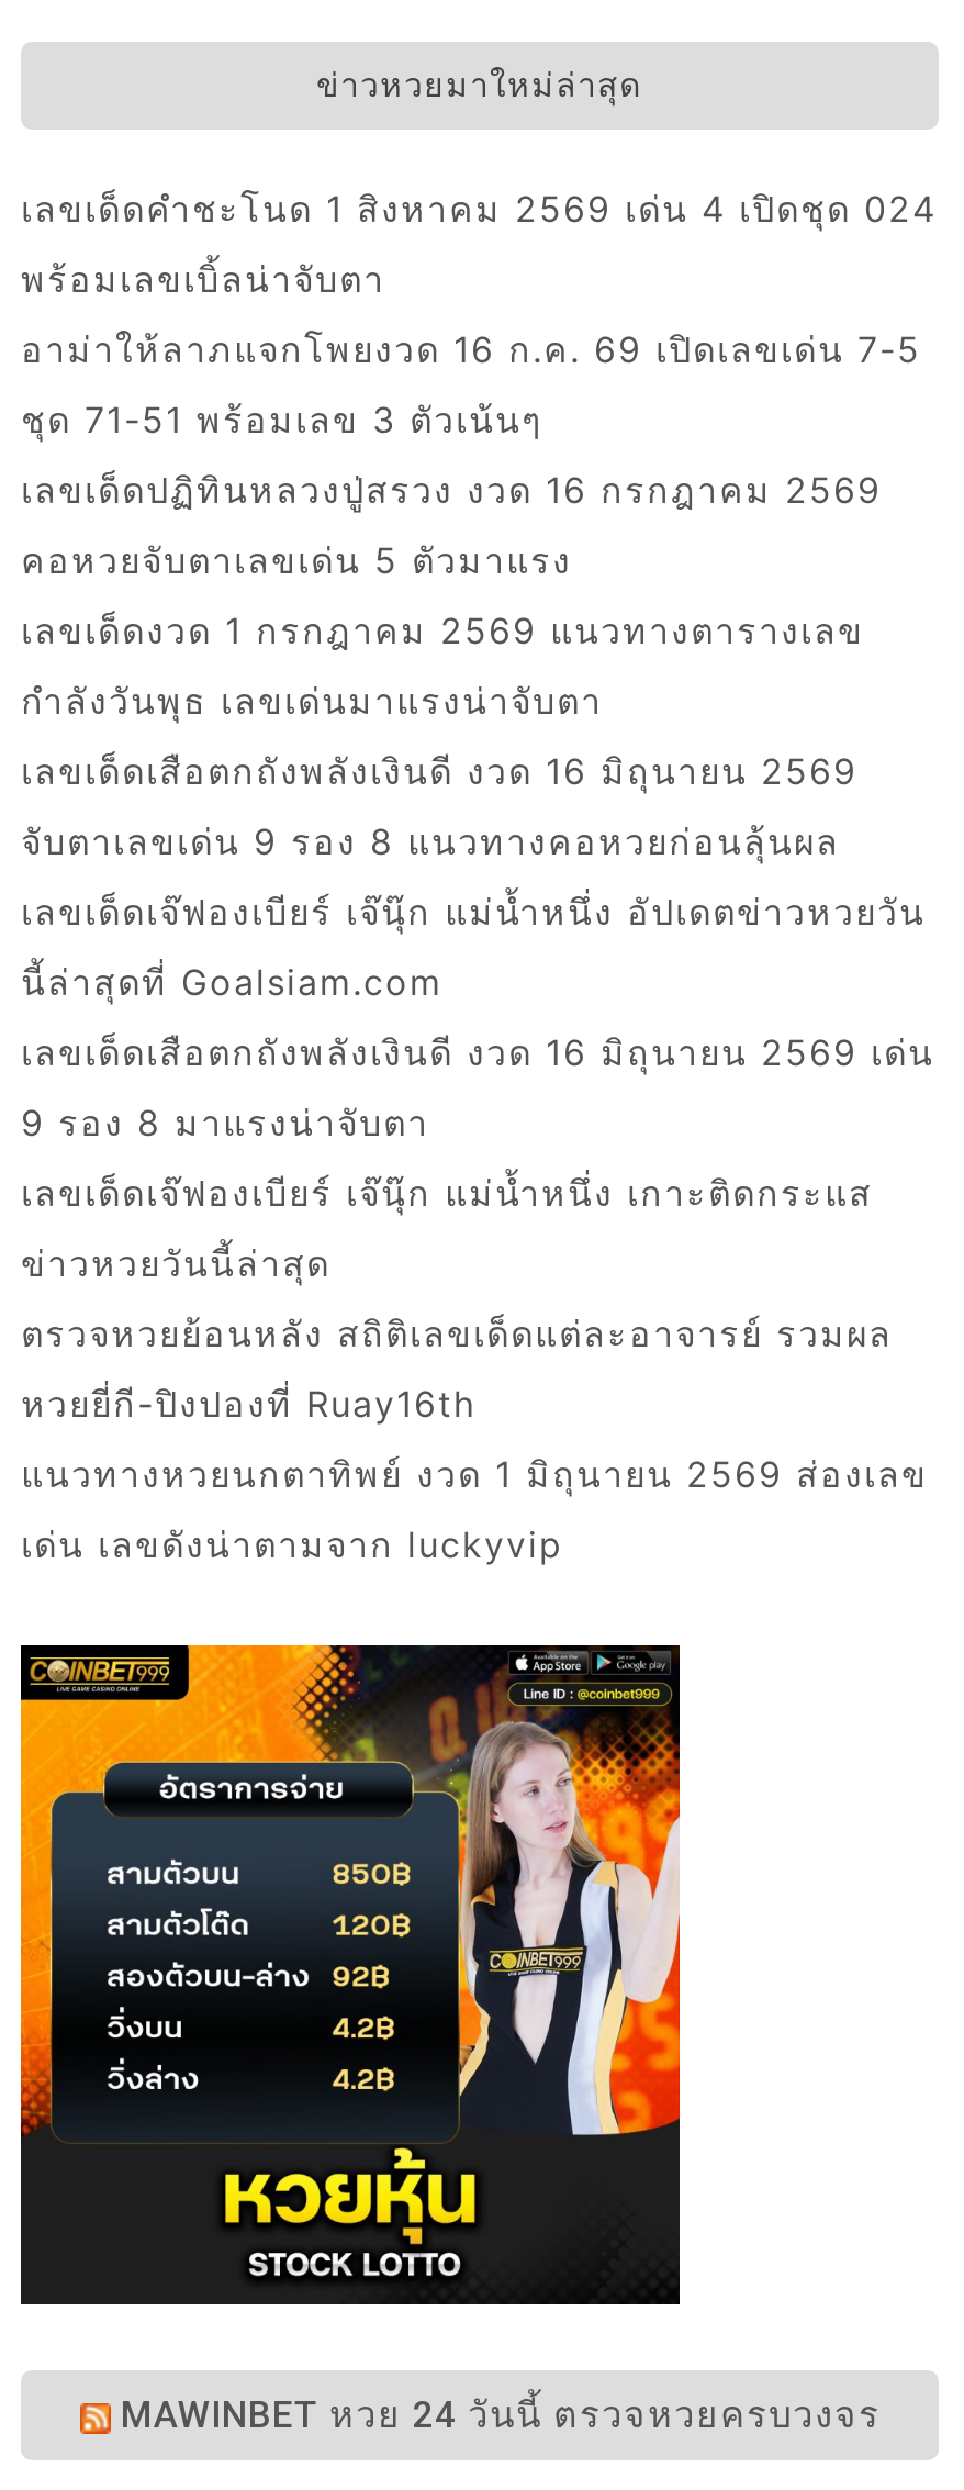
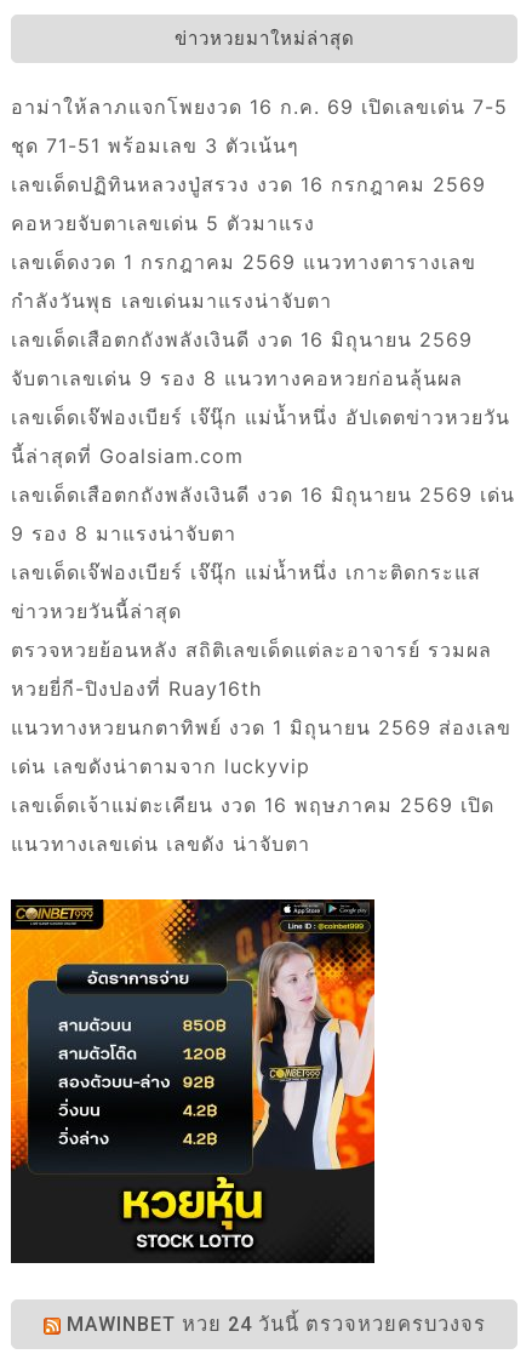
- เลขเด็ดคำชะโนด 1 สิงหาคม 2569 เด่น 4 เปิดชุด 024
- พร้อมเลขเบิ้ลน่าจับตา

moved up: อาม่าให้ลาภแจกโพยงวด 16 ก.ค. 69 เปิดเลขเด่น 7-5 | ชุด 71-51 พร้อมเลข 3 ตัวเน้นๆ | เลขเด็ดปฏิทินหลวงปู่สรวง งวด 16 กรกฎาคม 2569 | ... | แนวทางหวยนกตาทิพย์ งวด 1 มิถุนายน 2569 ส่องเลข | เด่น เลขดังน่าตามจาก luckyvip

+ เลขเด็ดเจ้าแม่ตะเคียน งวด 16 พฤษภาคม 2569 เปิด
+ แนวทางเลขเด่น เลขดัง น่าจับตา
